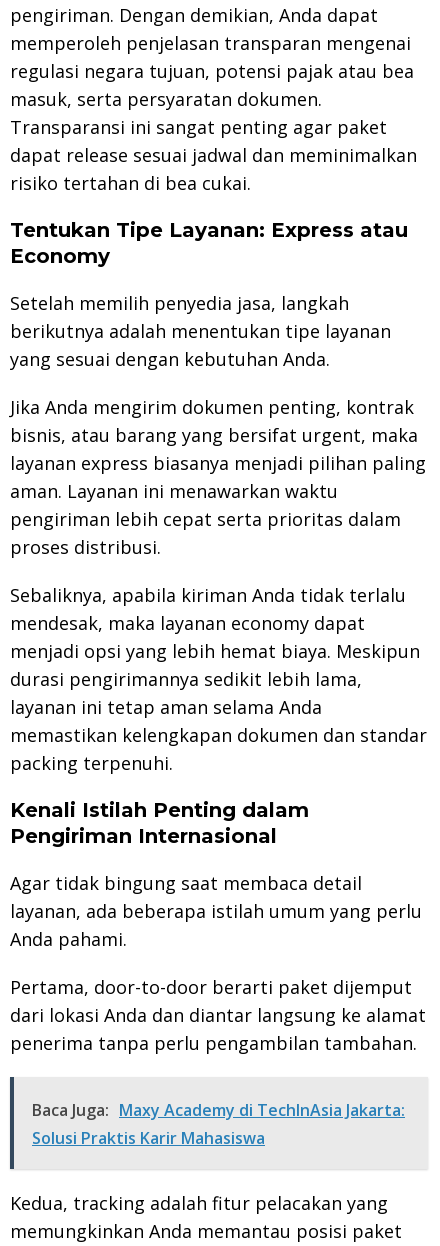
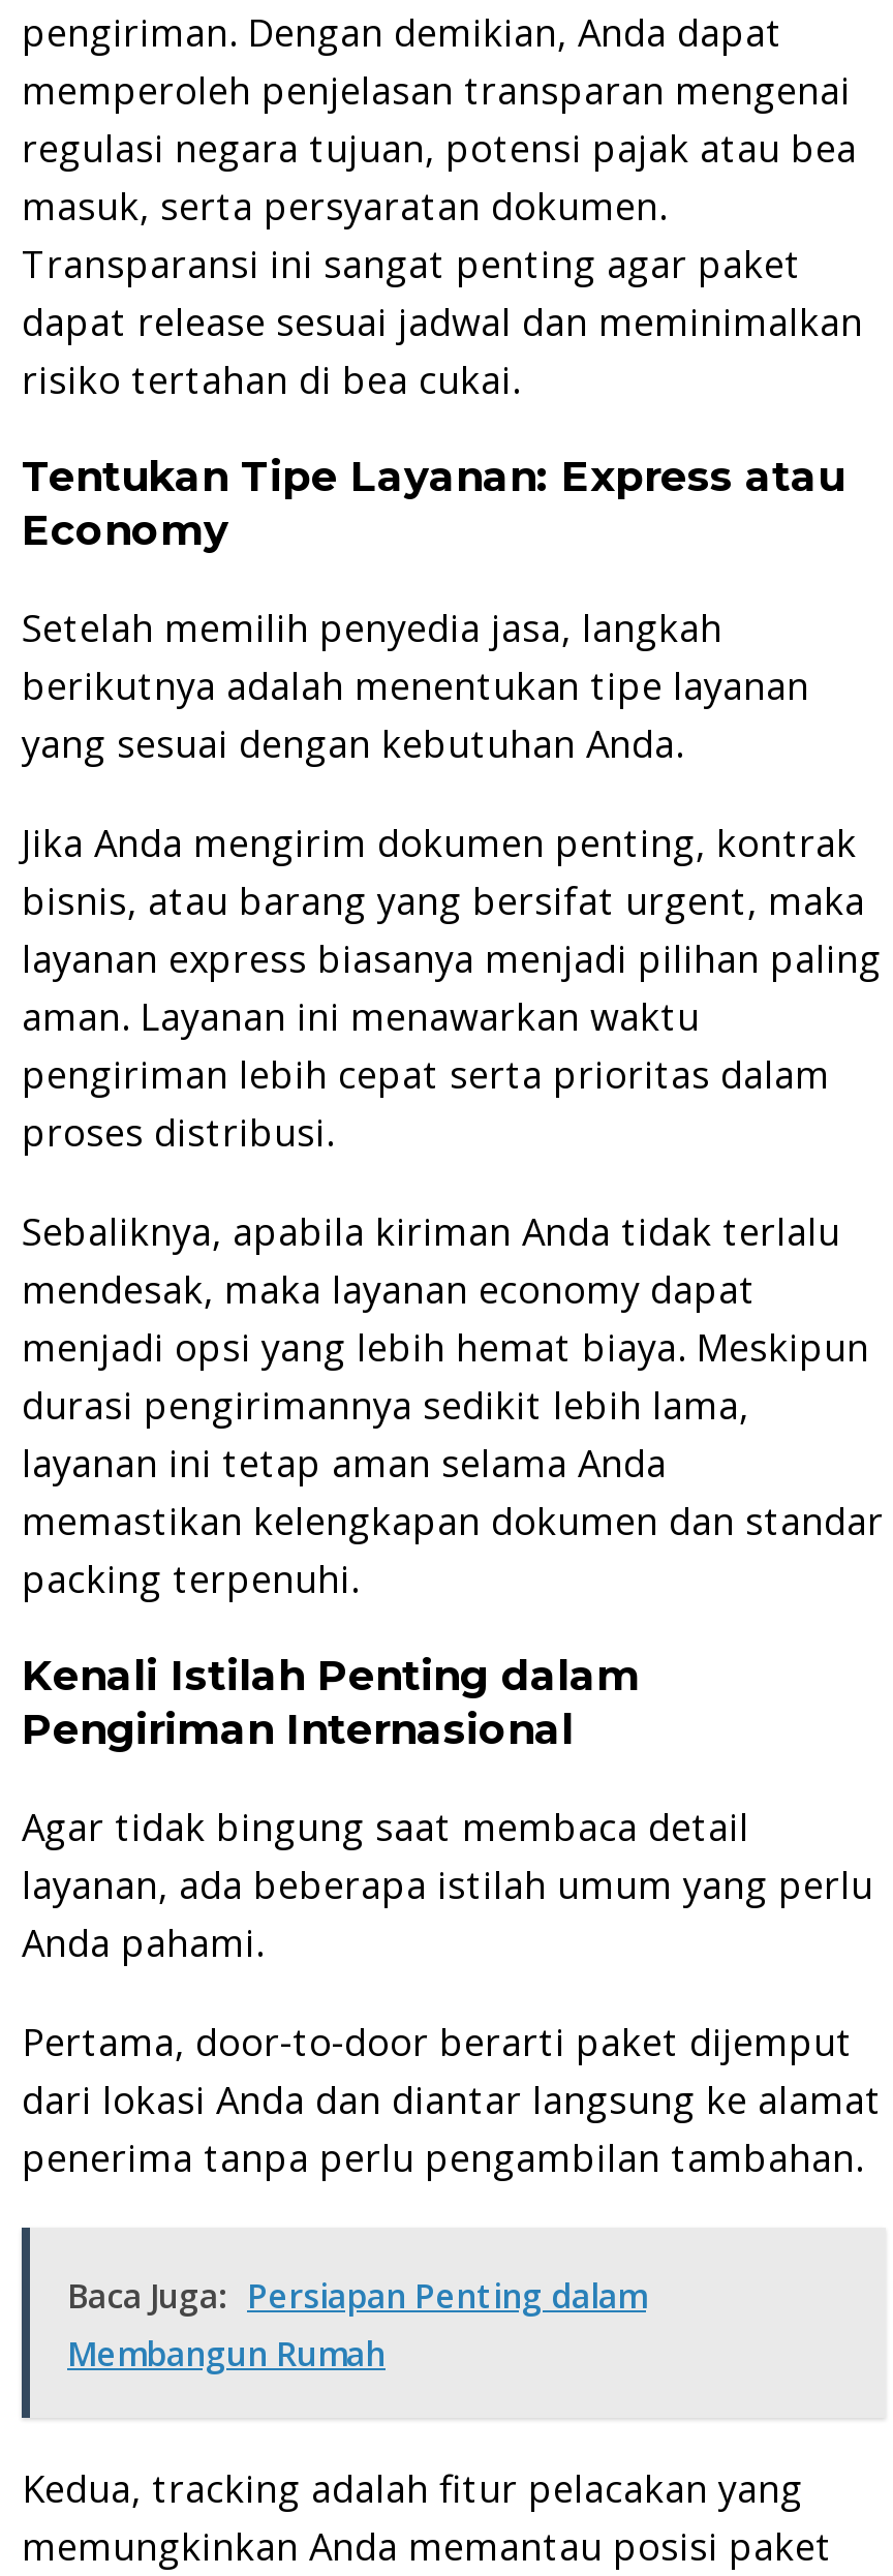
- Baca Juga: Maxy Academy di TechInAsia Jakarta:
- Solusi Praktis Karir Mahasiswa
+ Baca Juga: Persiapan Penting dalam
+ Membangun Rumah
